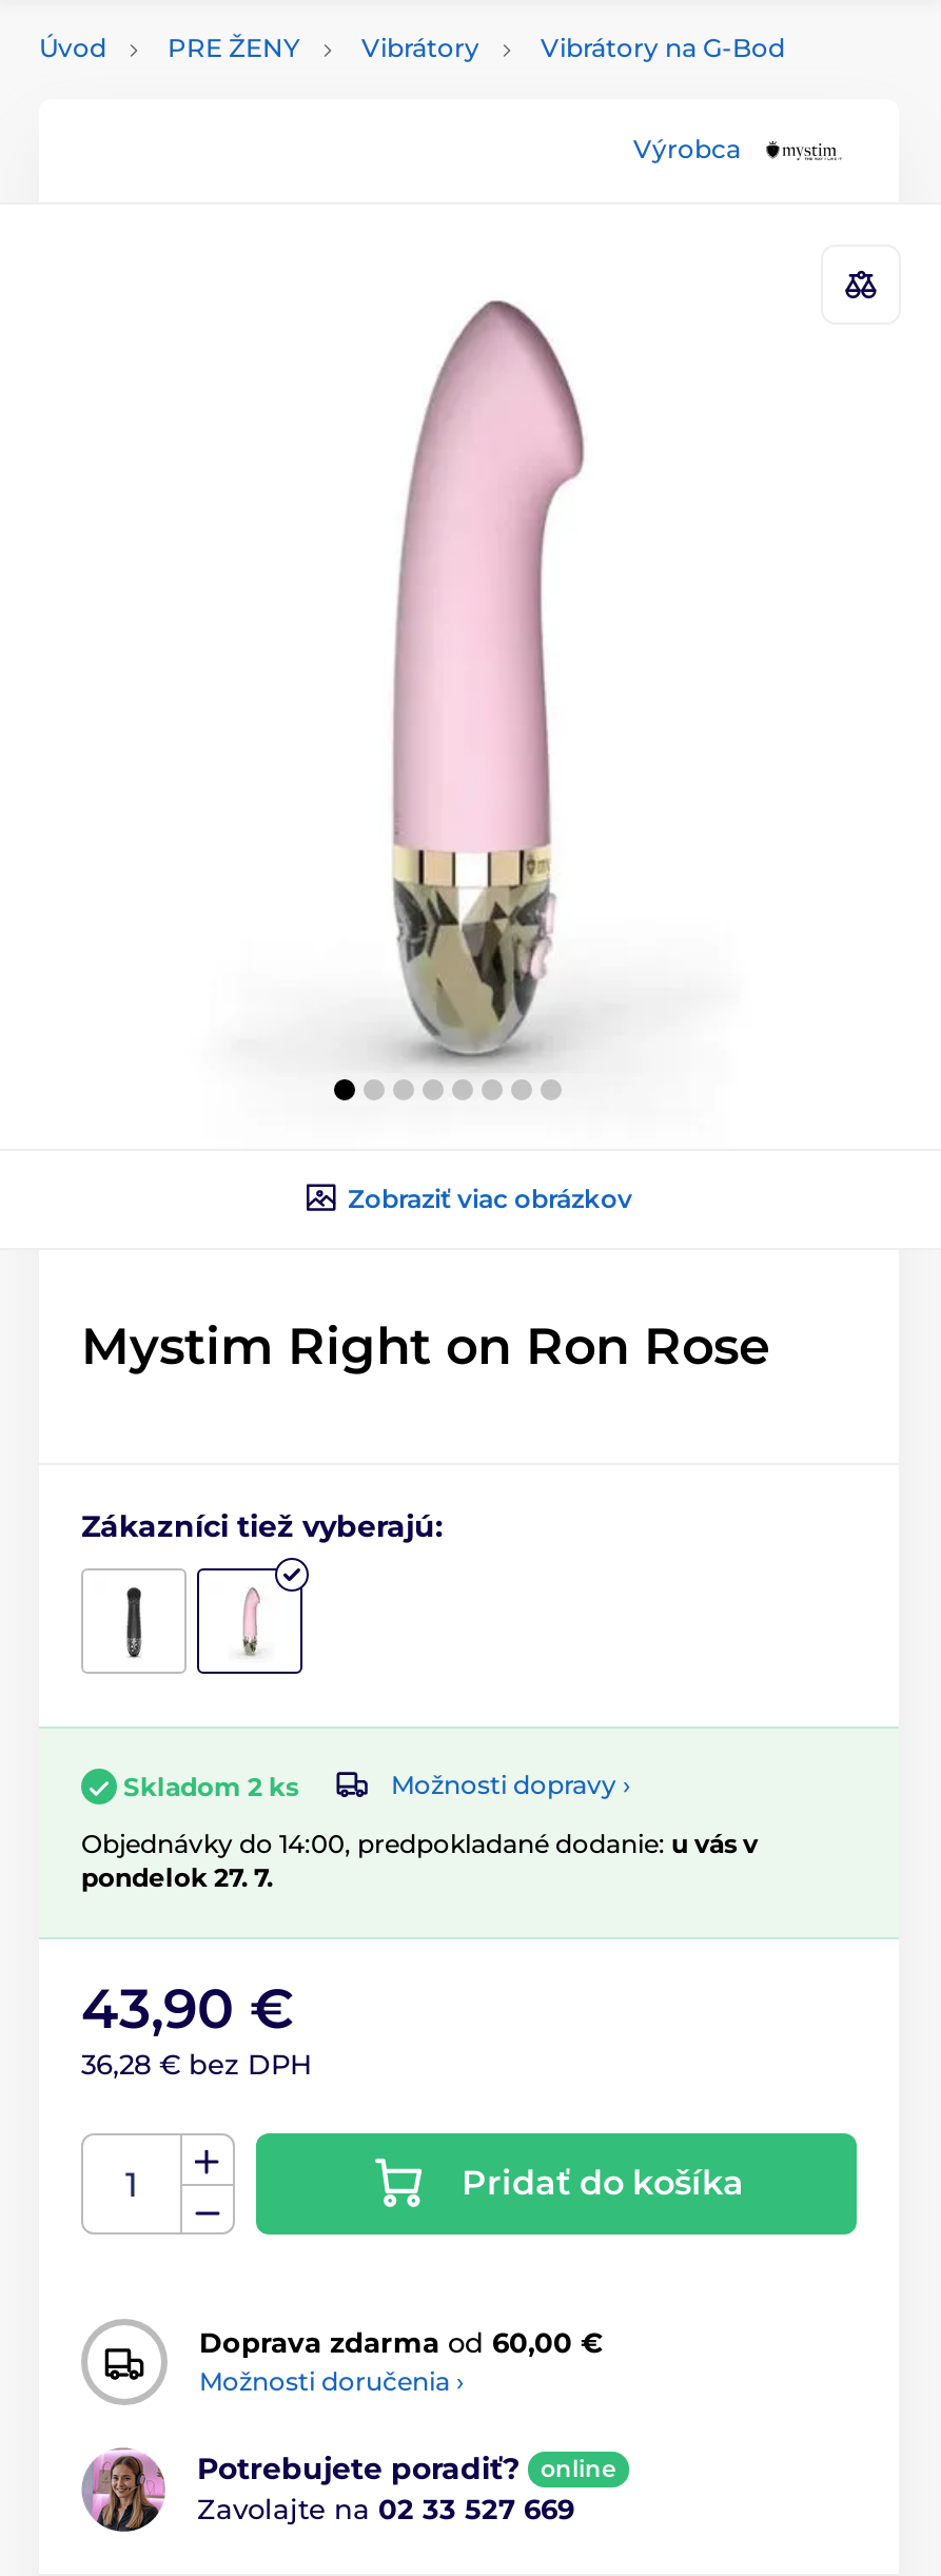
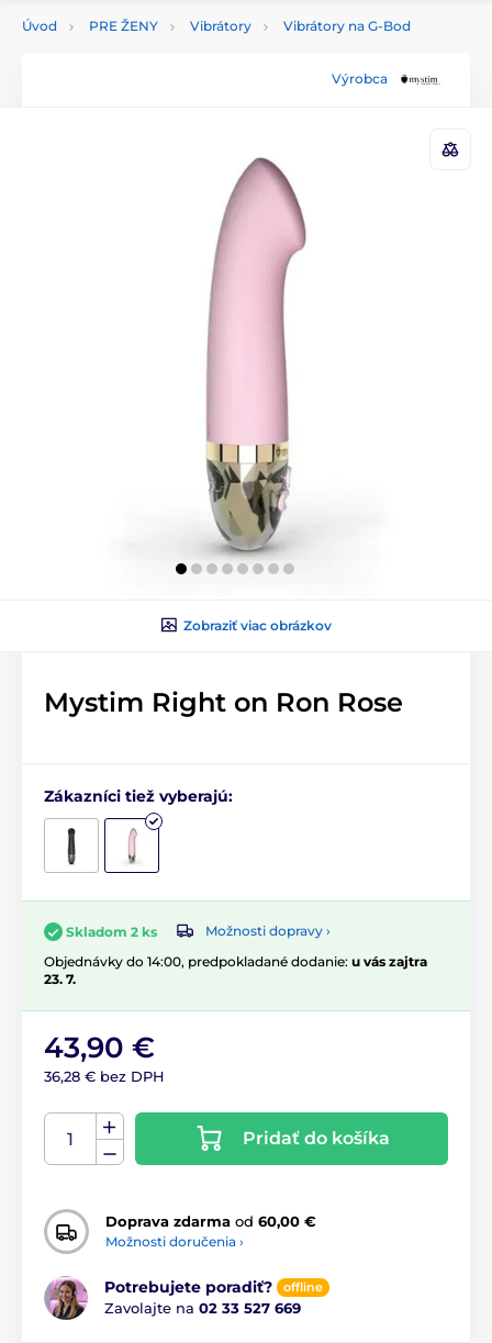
- Objednávky do 14:00, predpokladané dodanie: u vás v
- pondelok 27. 7.
+ Objednávky do 14:00, predpokladané dodanie: u vás zajtra
+ 23. 7.

- online
+ offline
